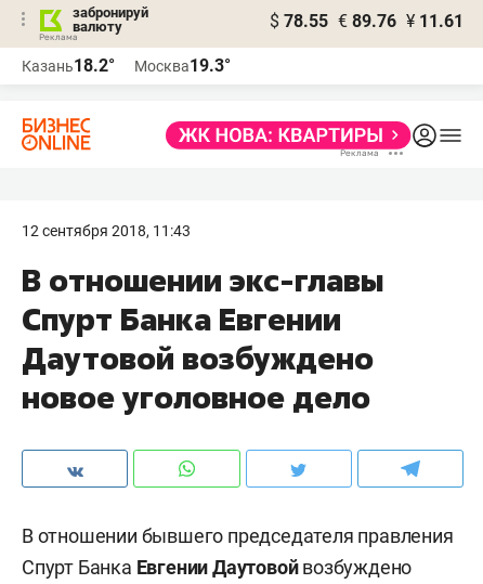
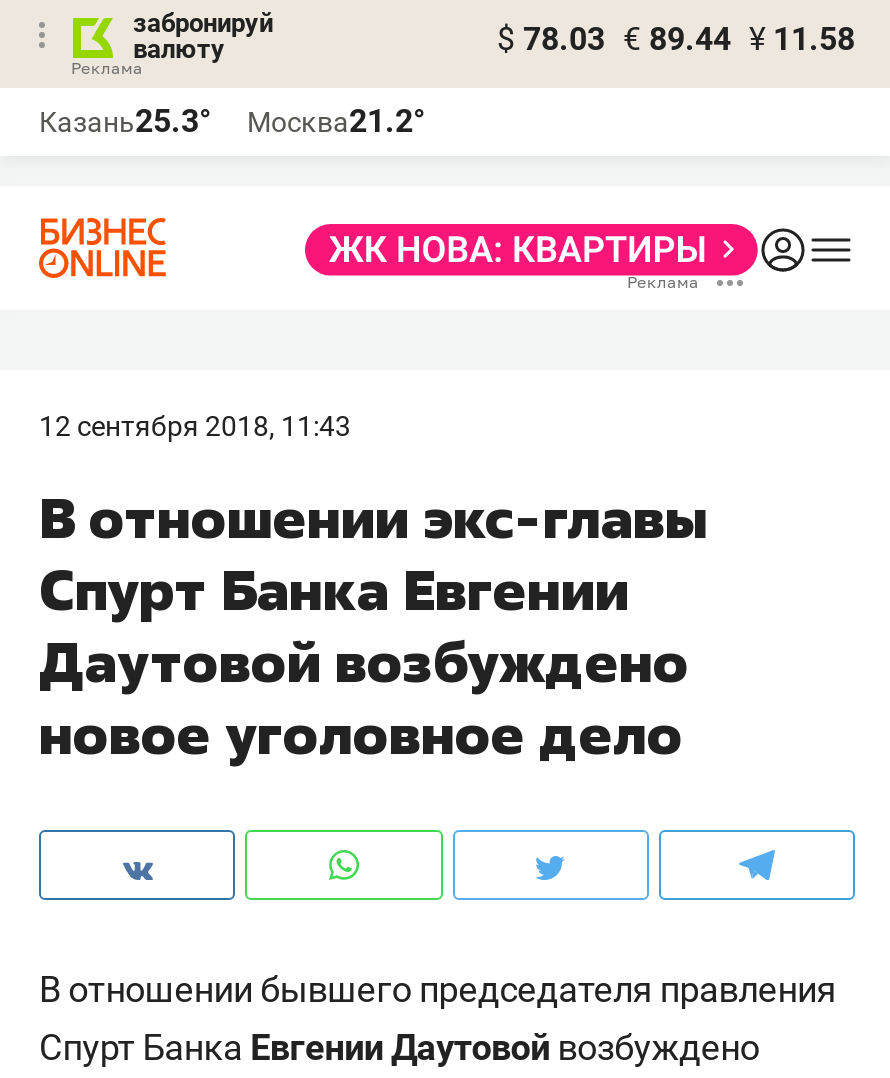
- $ 78.55 € 89.76 ¥ 11.61
+ $ 78.03 € 89.44 ¥ 11.58

- Казань18.2°
+ Казань25.3°

- Москва19.3°
+ Москва21.2°
